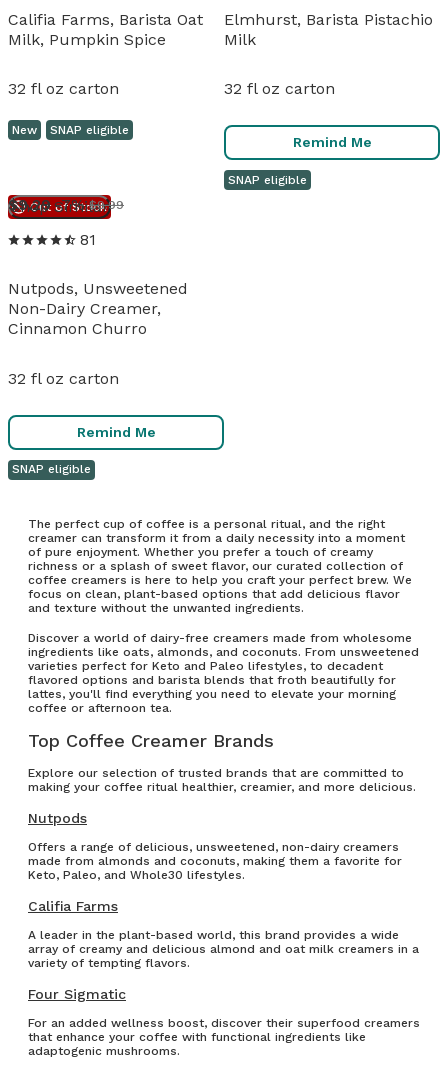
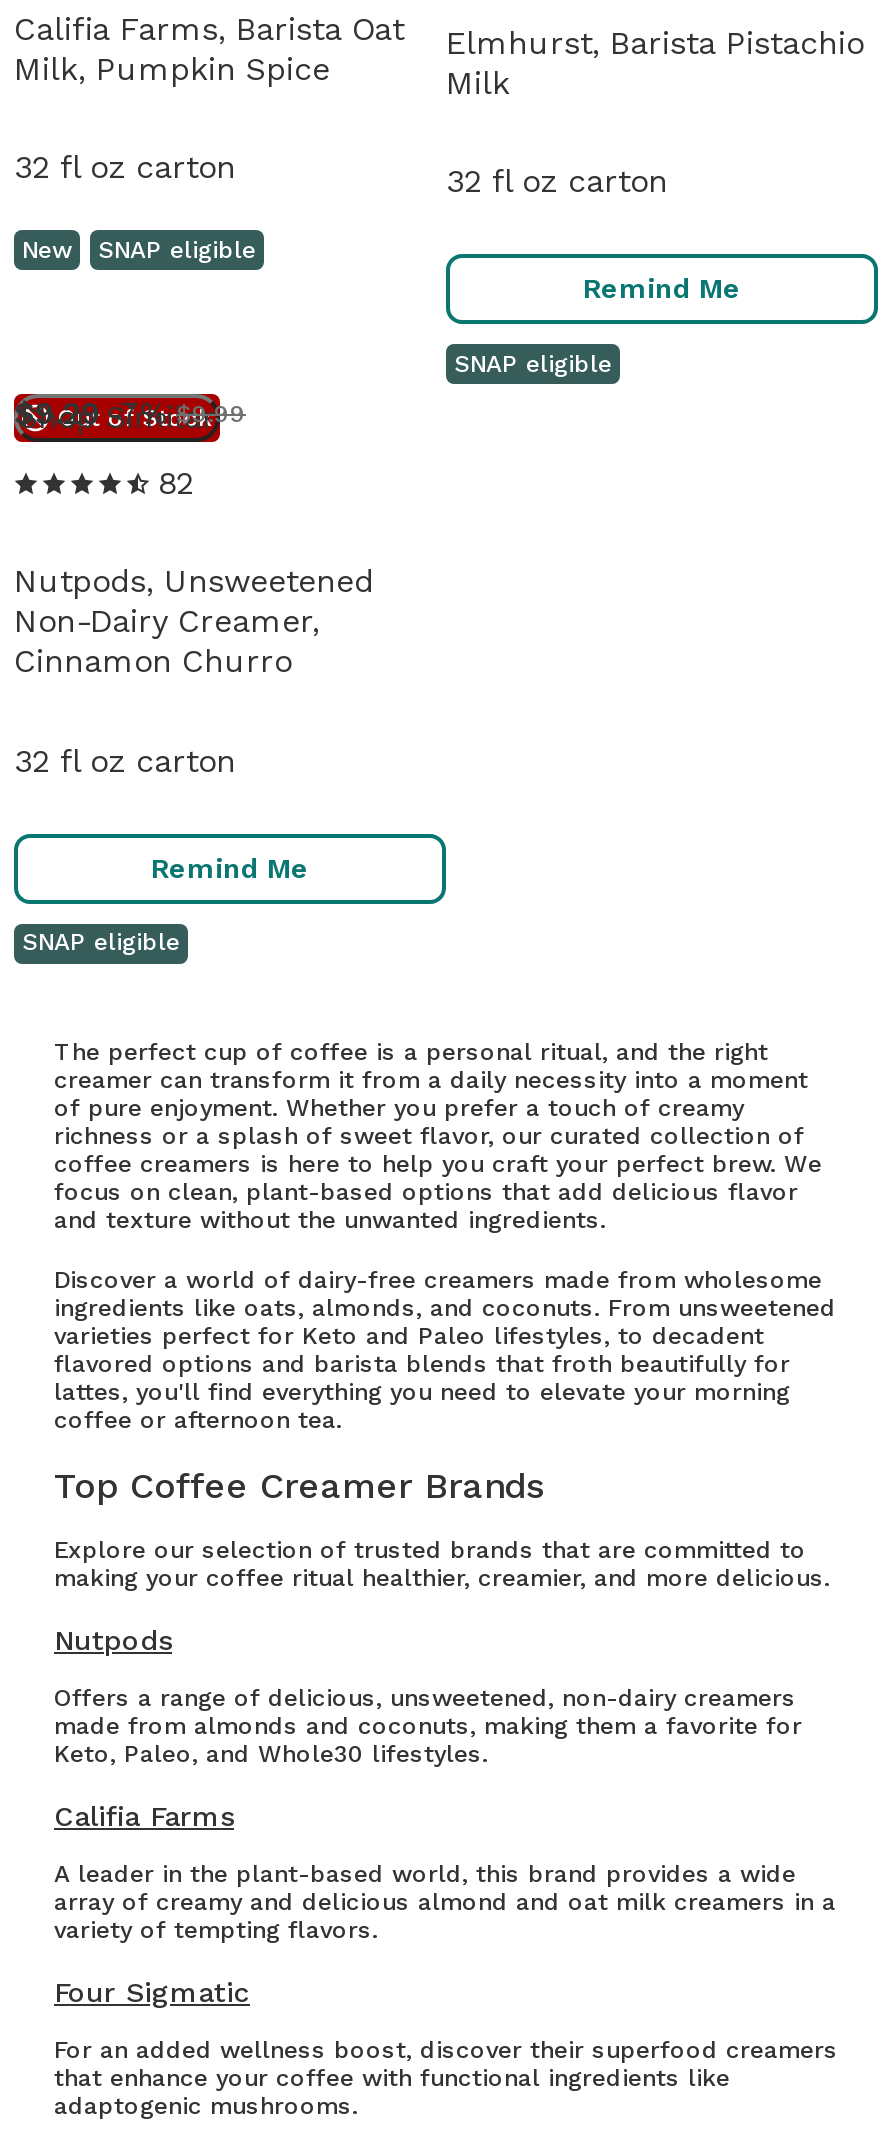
- 81
+ 82
